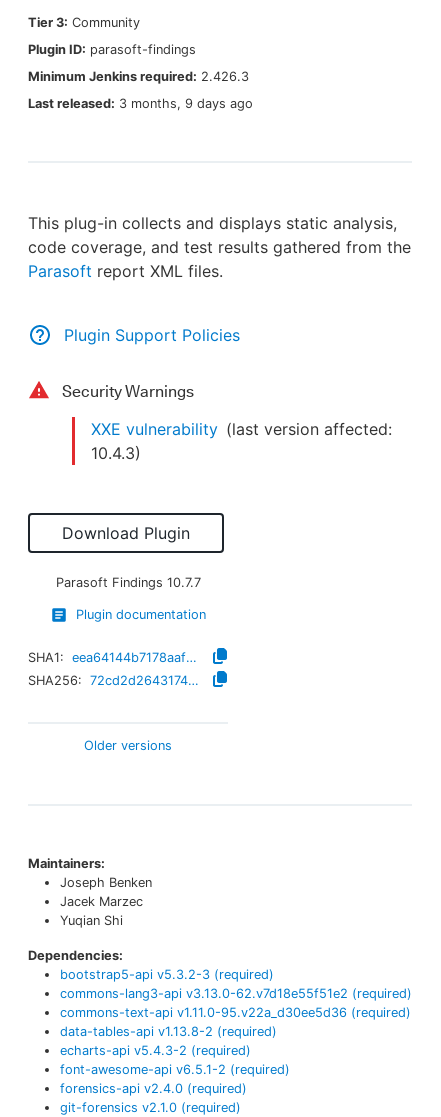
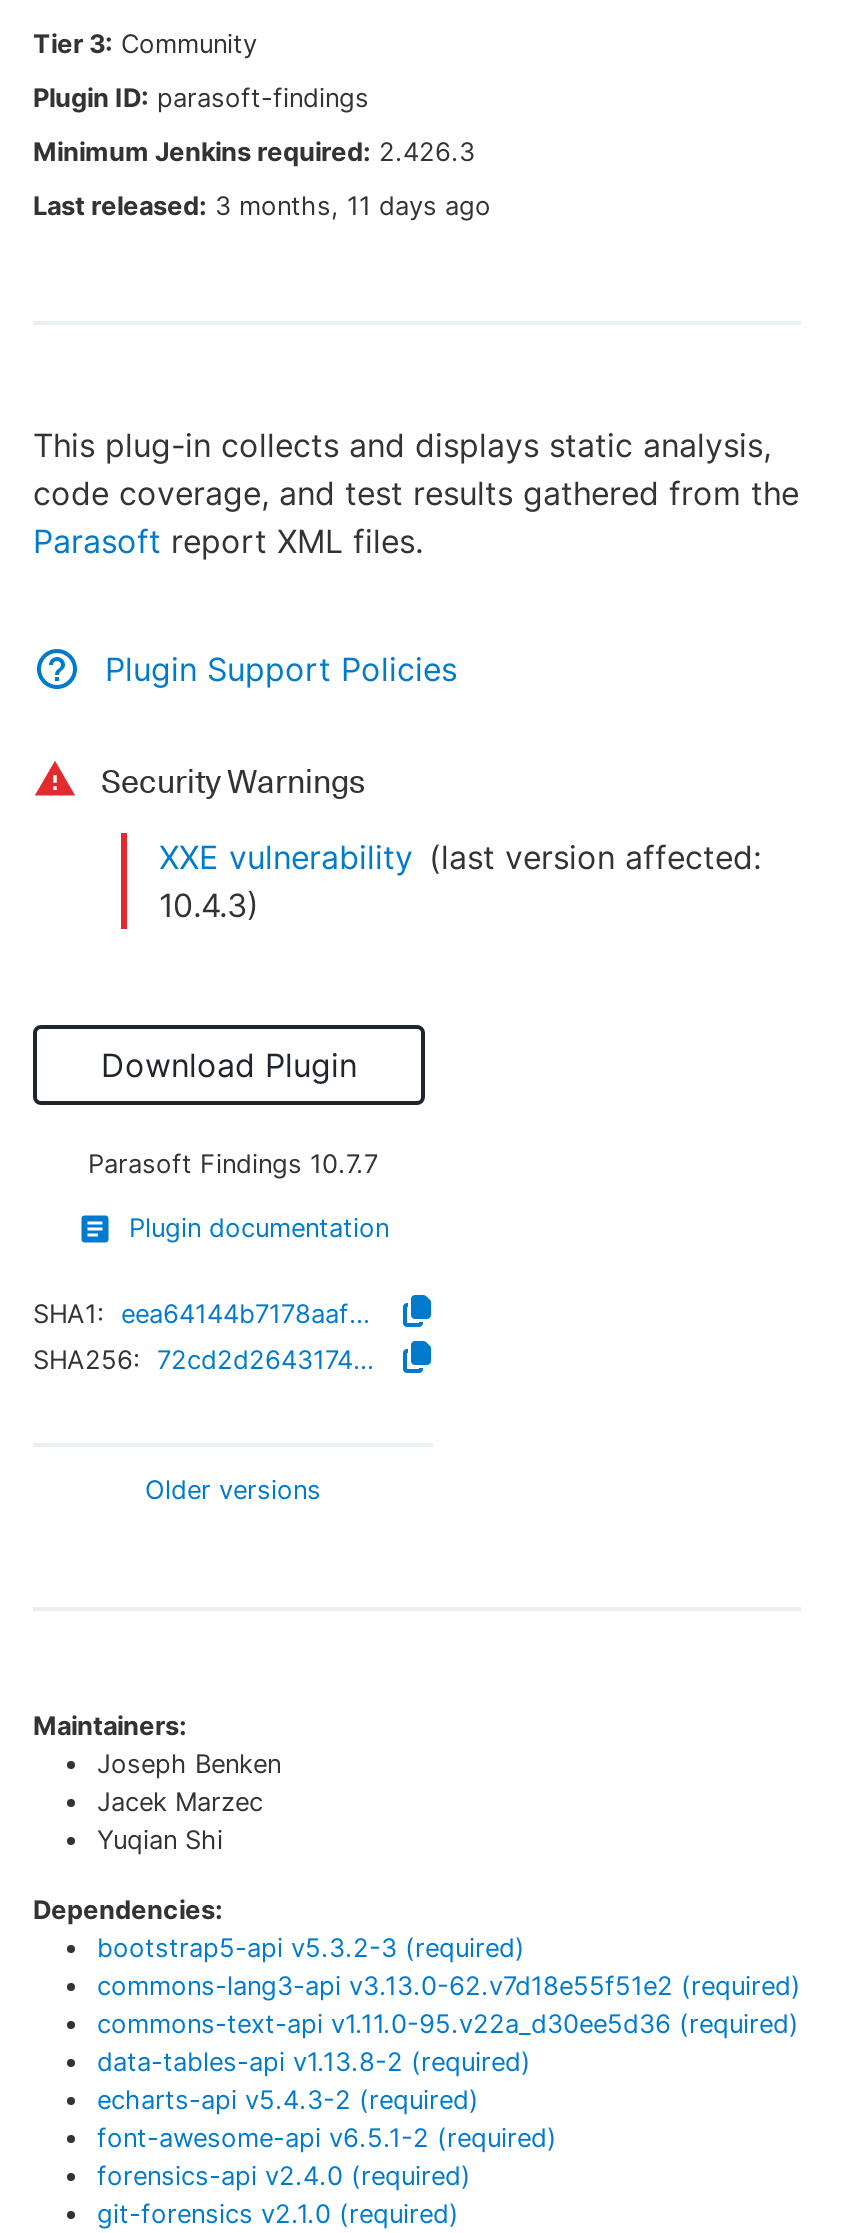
- Last released: 3 months, 9 days ago
+ Last released: 3 months, 11 days ago
